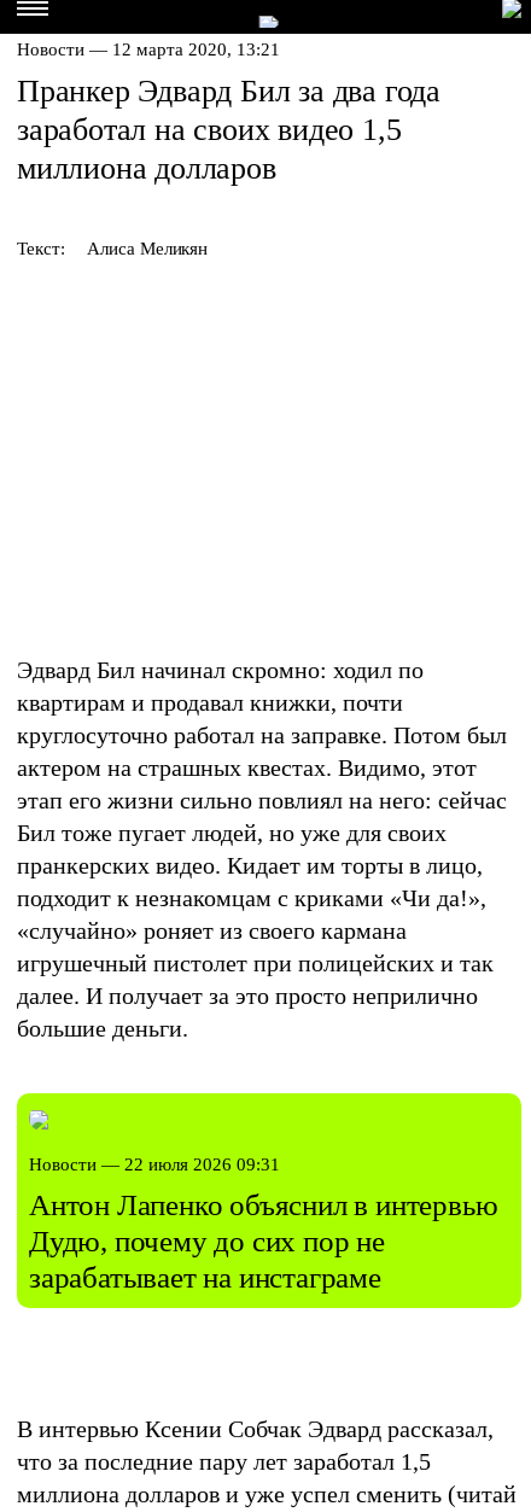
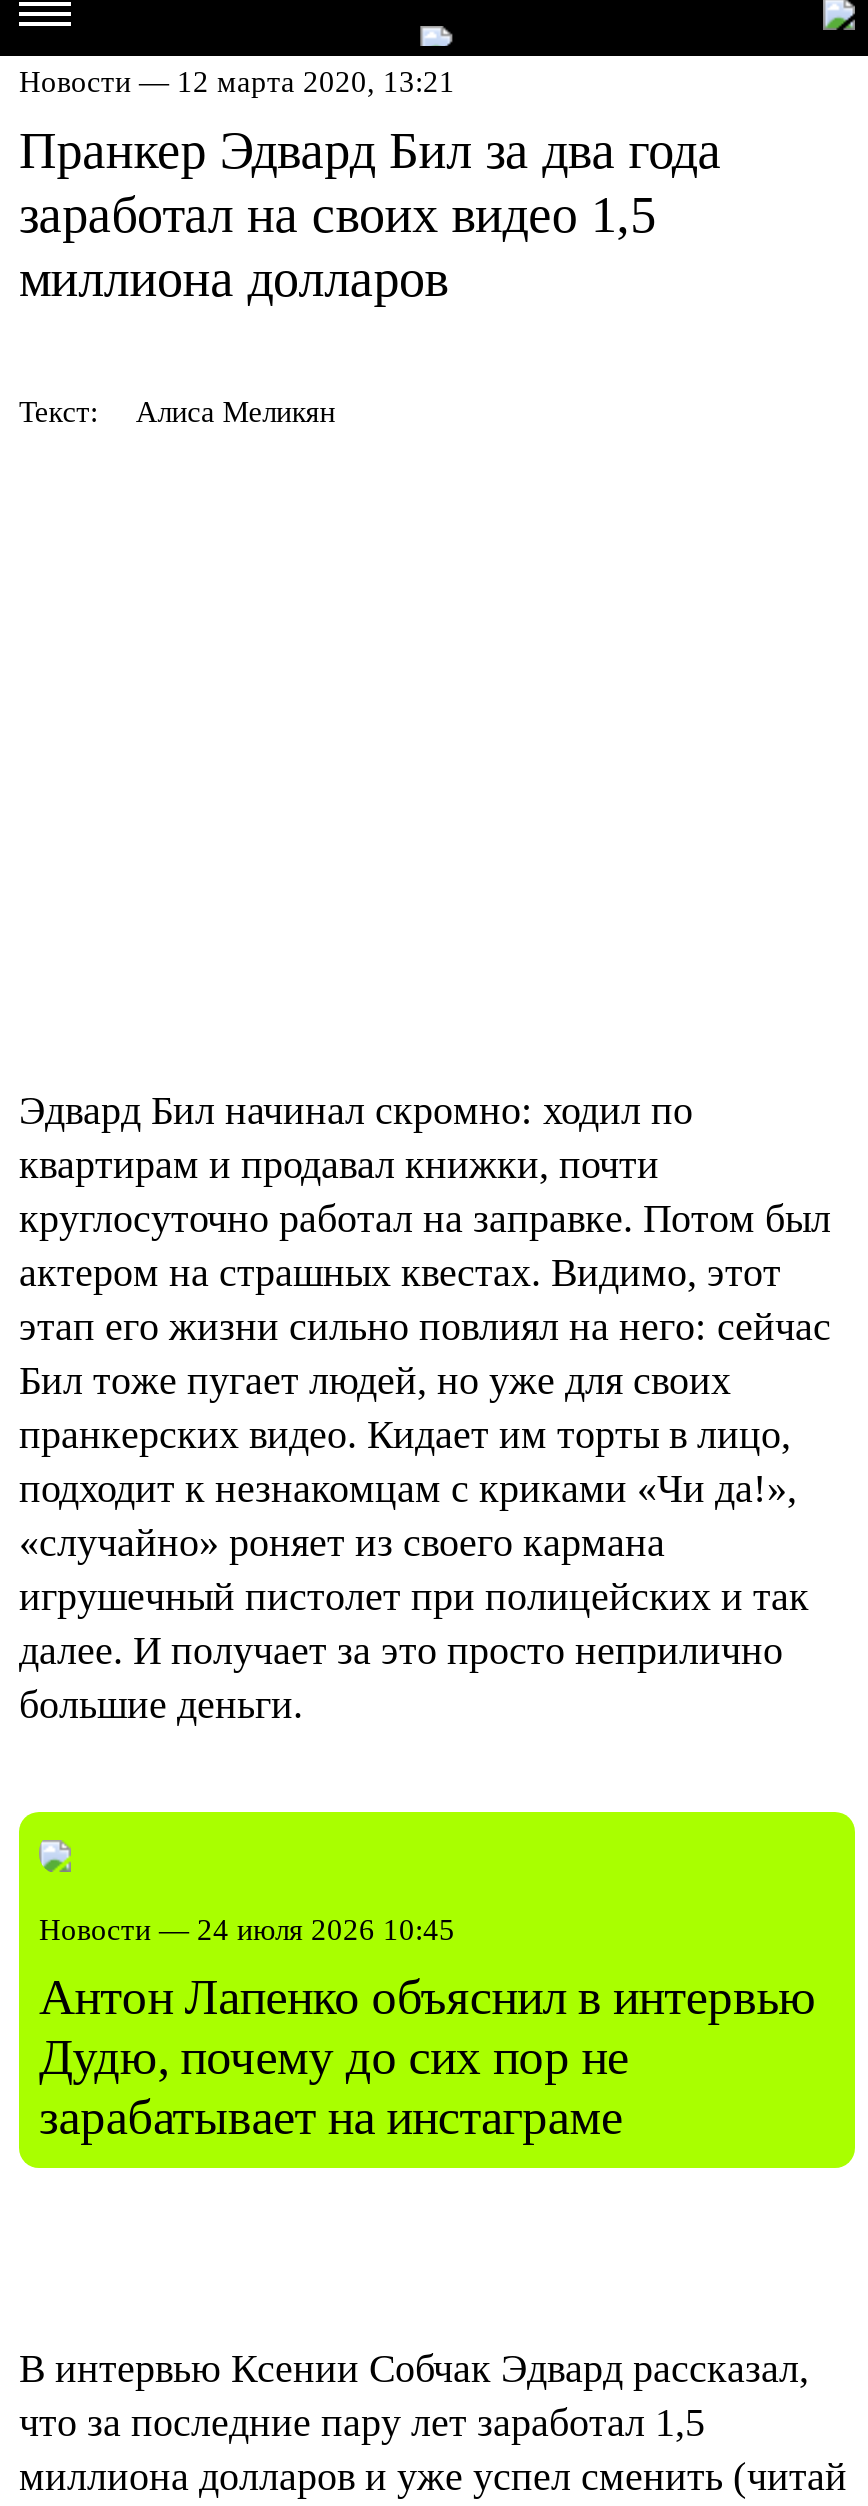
- Новости — 22 июля 2026 09:31
+ Новости — 24 июля 2026 10:45
